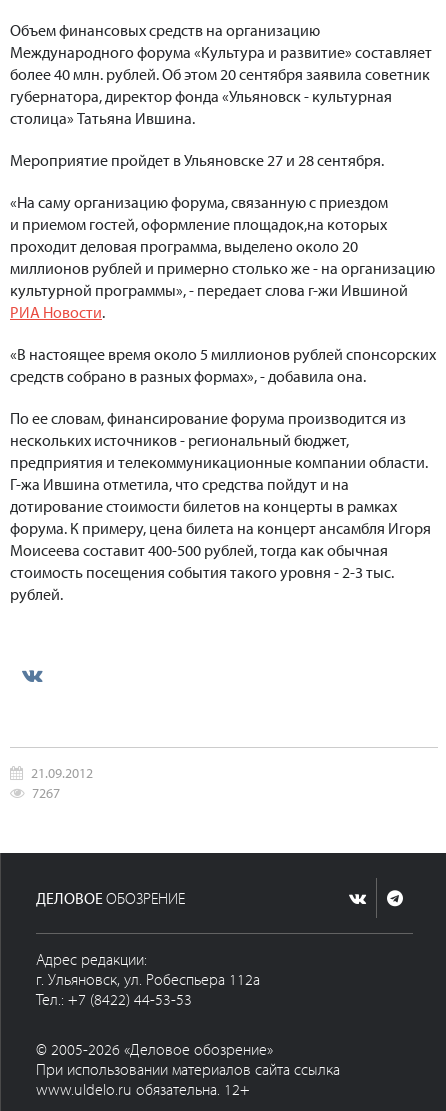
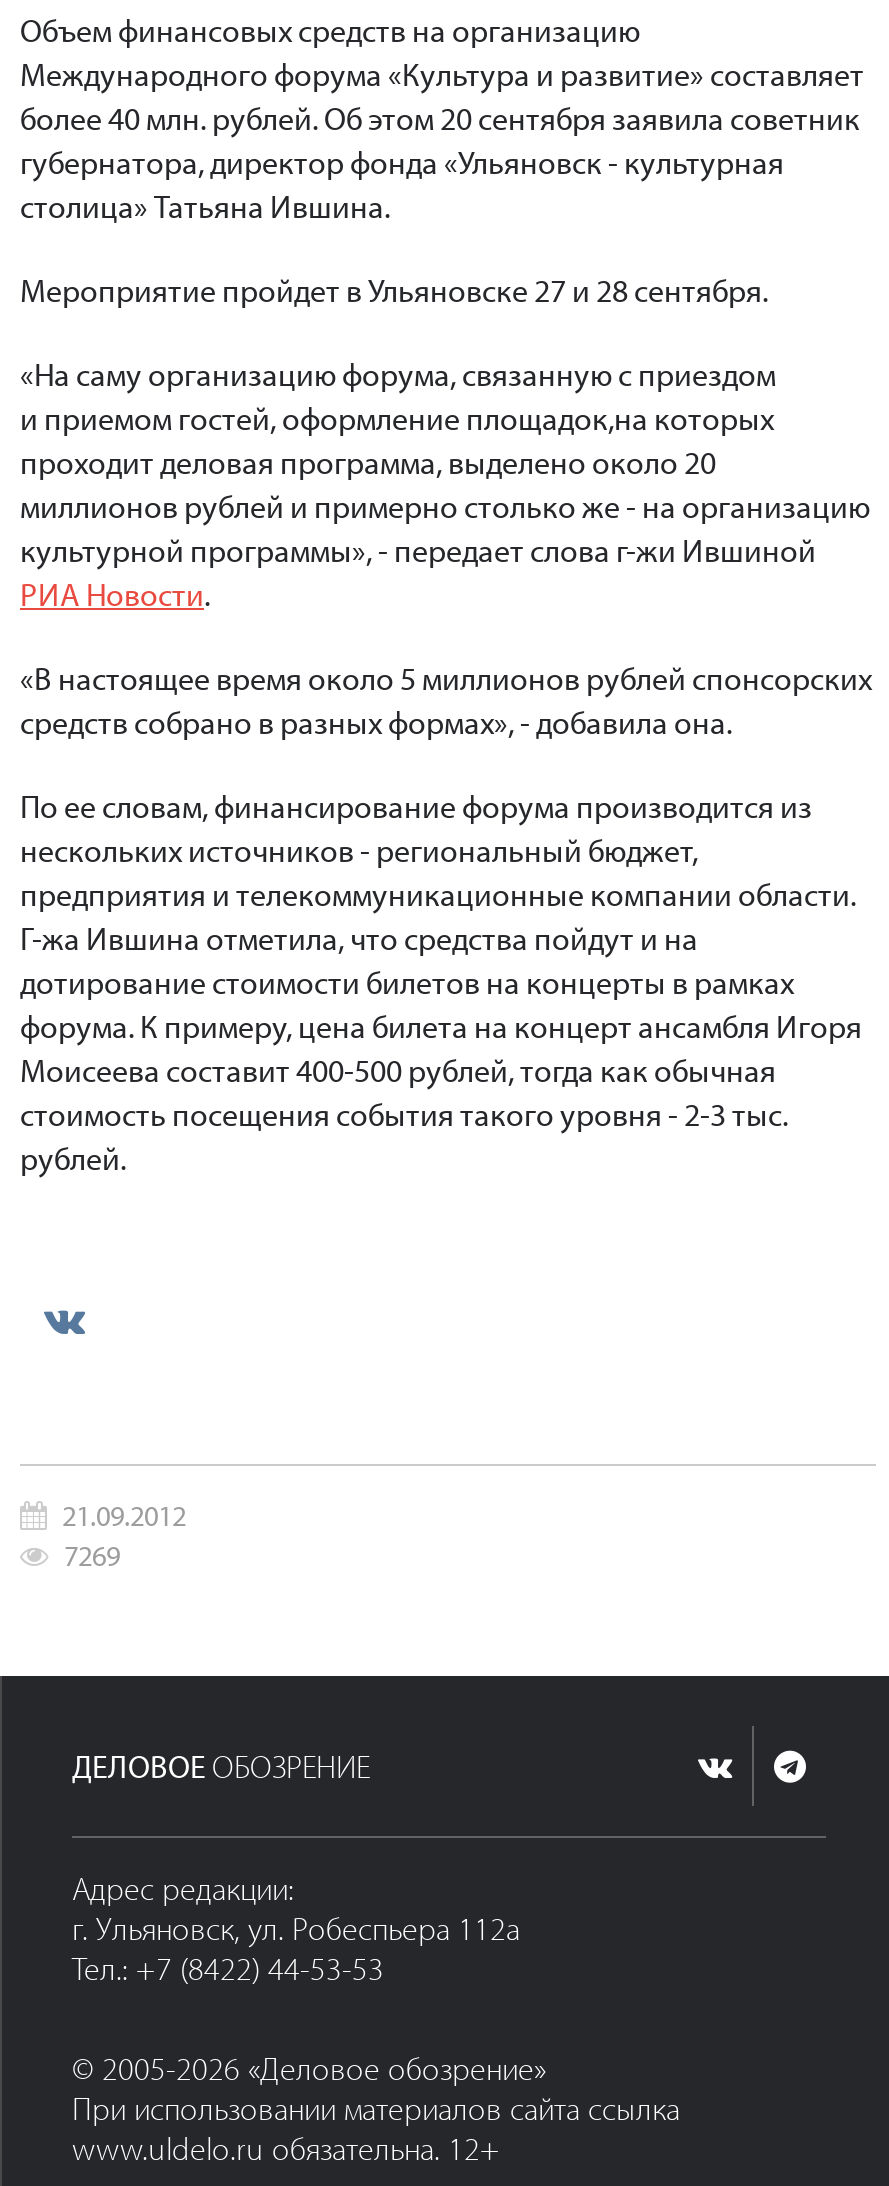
- 7267
+ 7269
